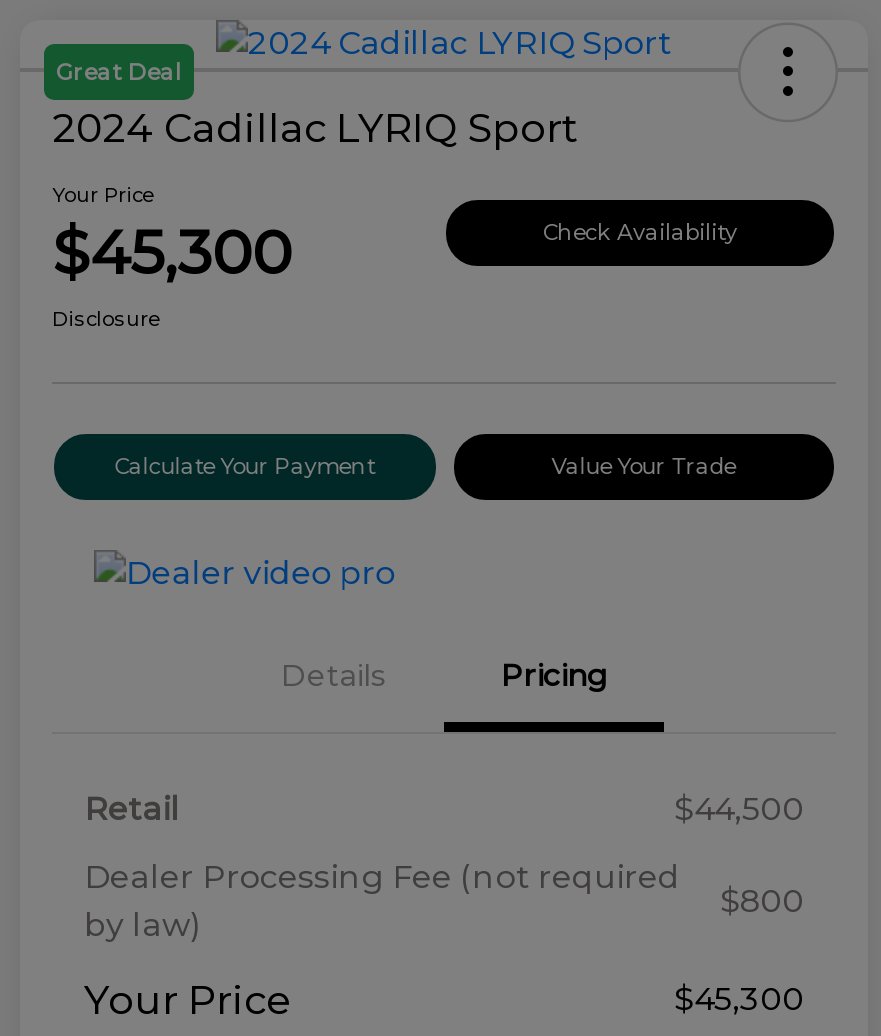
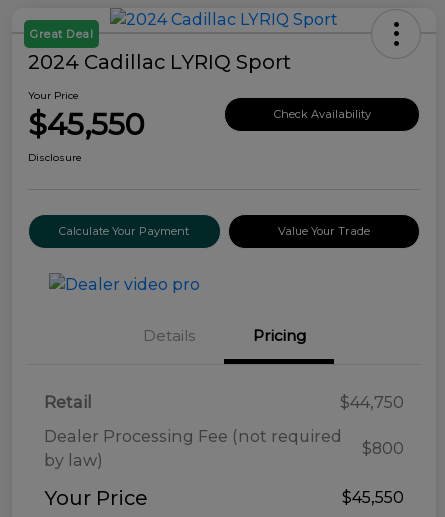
- $45,300
+ $45,550

- $44,500
+ $44,750

- $45,300
+ $45,550
